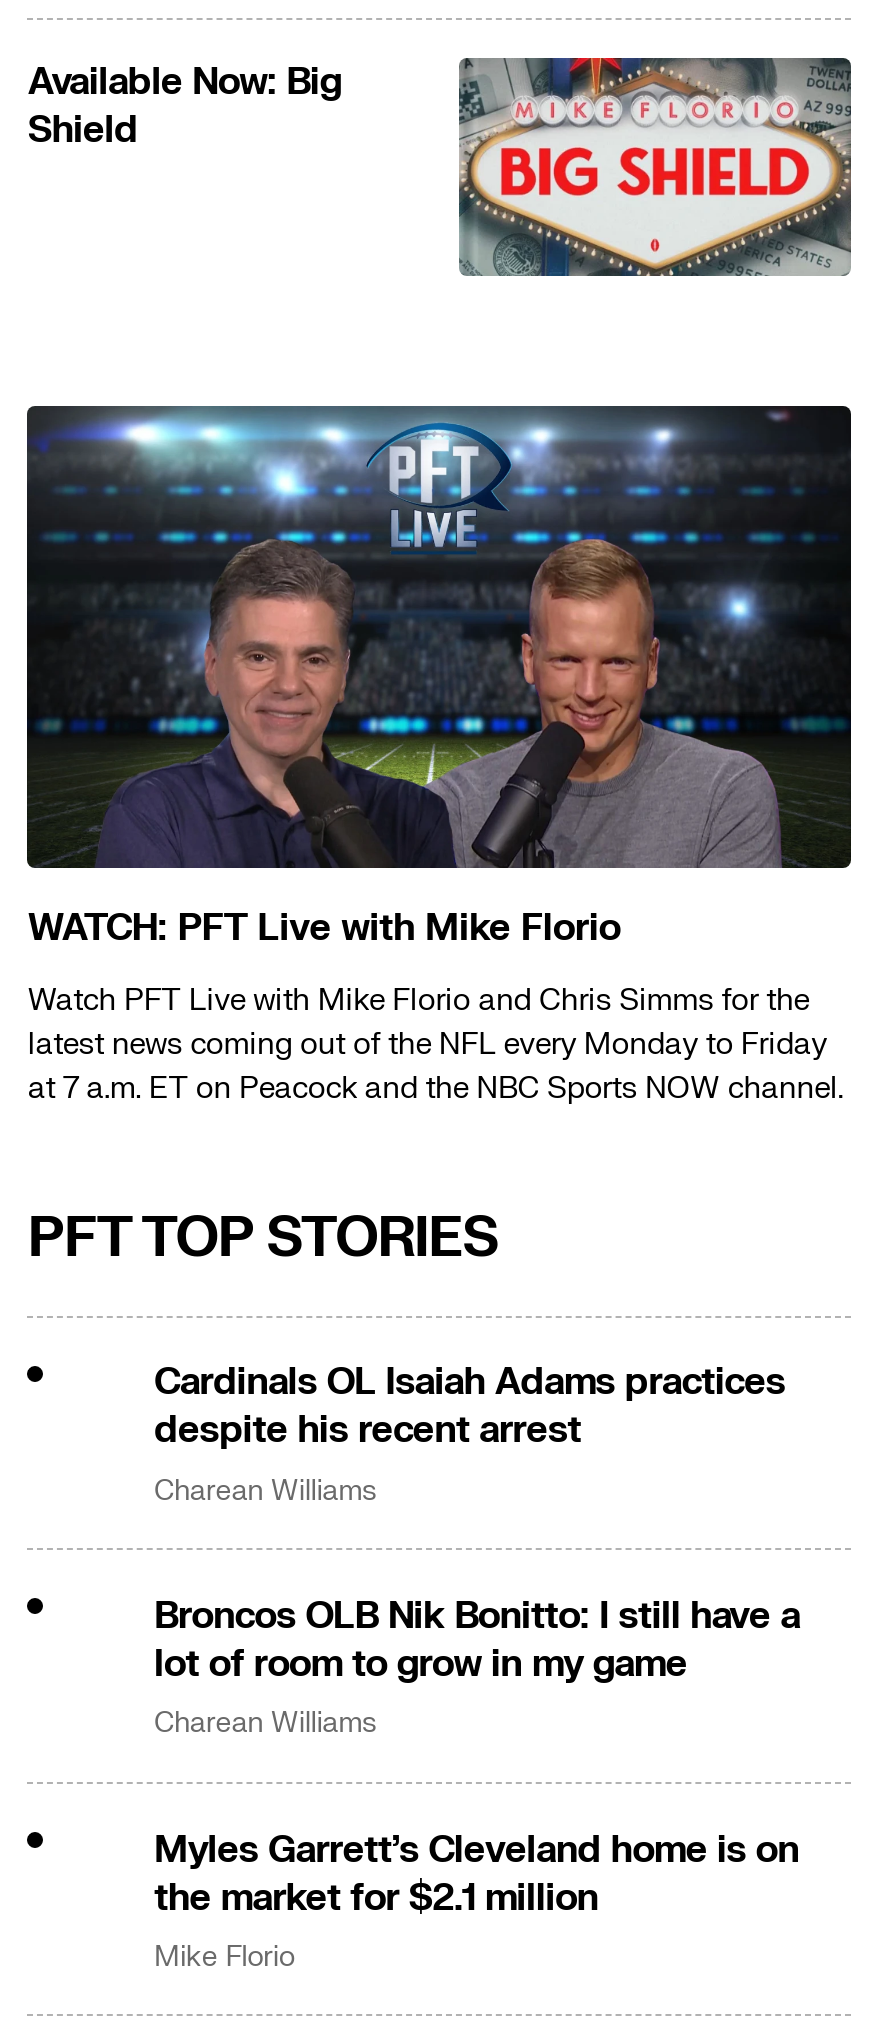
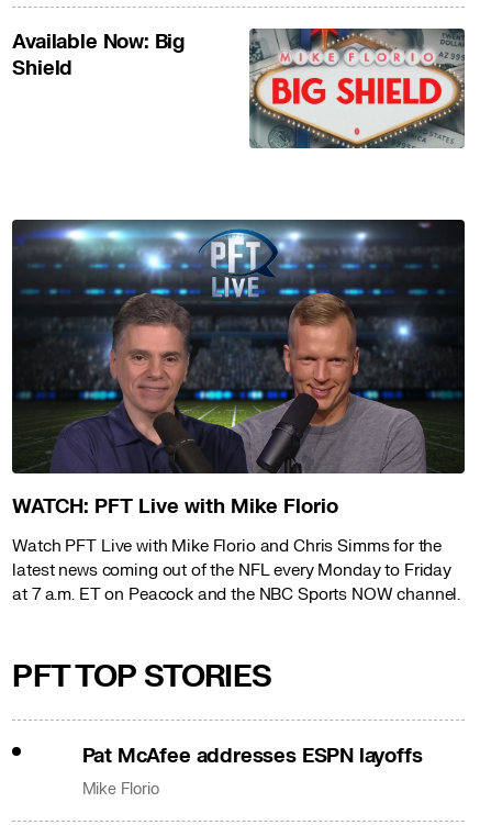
- Cardinals OL Isaiah Adams practices
- despite his recent arrest
- Charean Williams
- Broncos OLB Nik Bonitto: I still have a
- lot of room to grow in my game
- Charean Williams
- Myles Garrett’s Cleveland home is on
- the market for $2.1 million
+ Pat McAfee addresses ESPN layoffs
